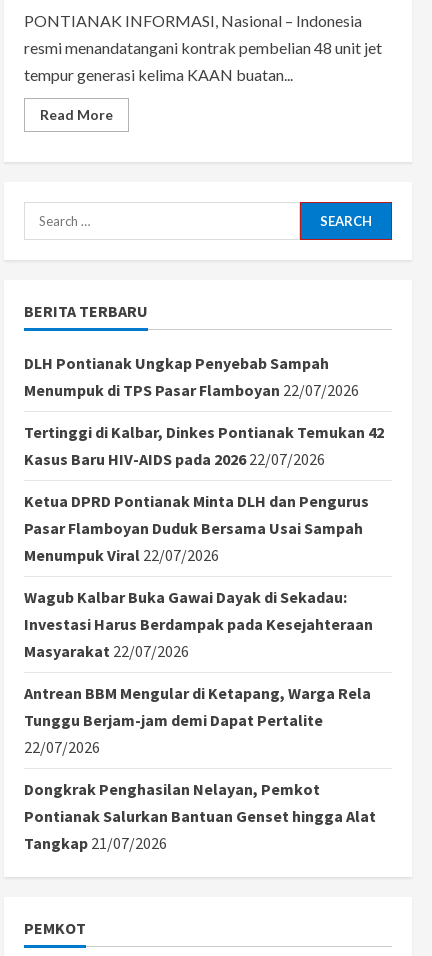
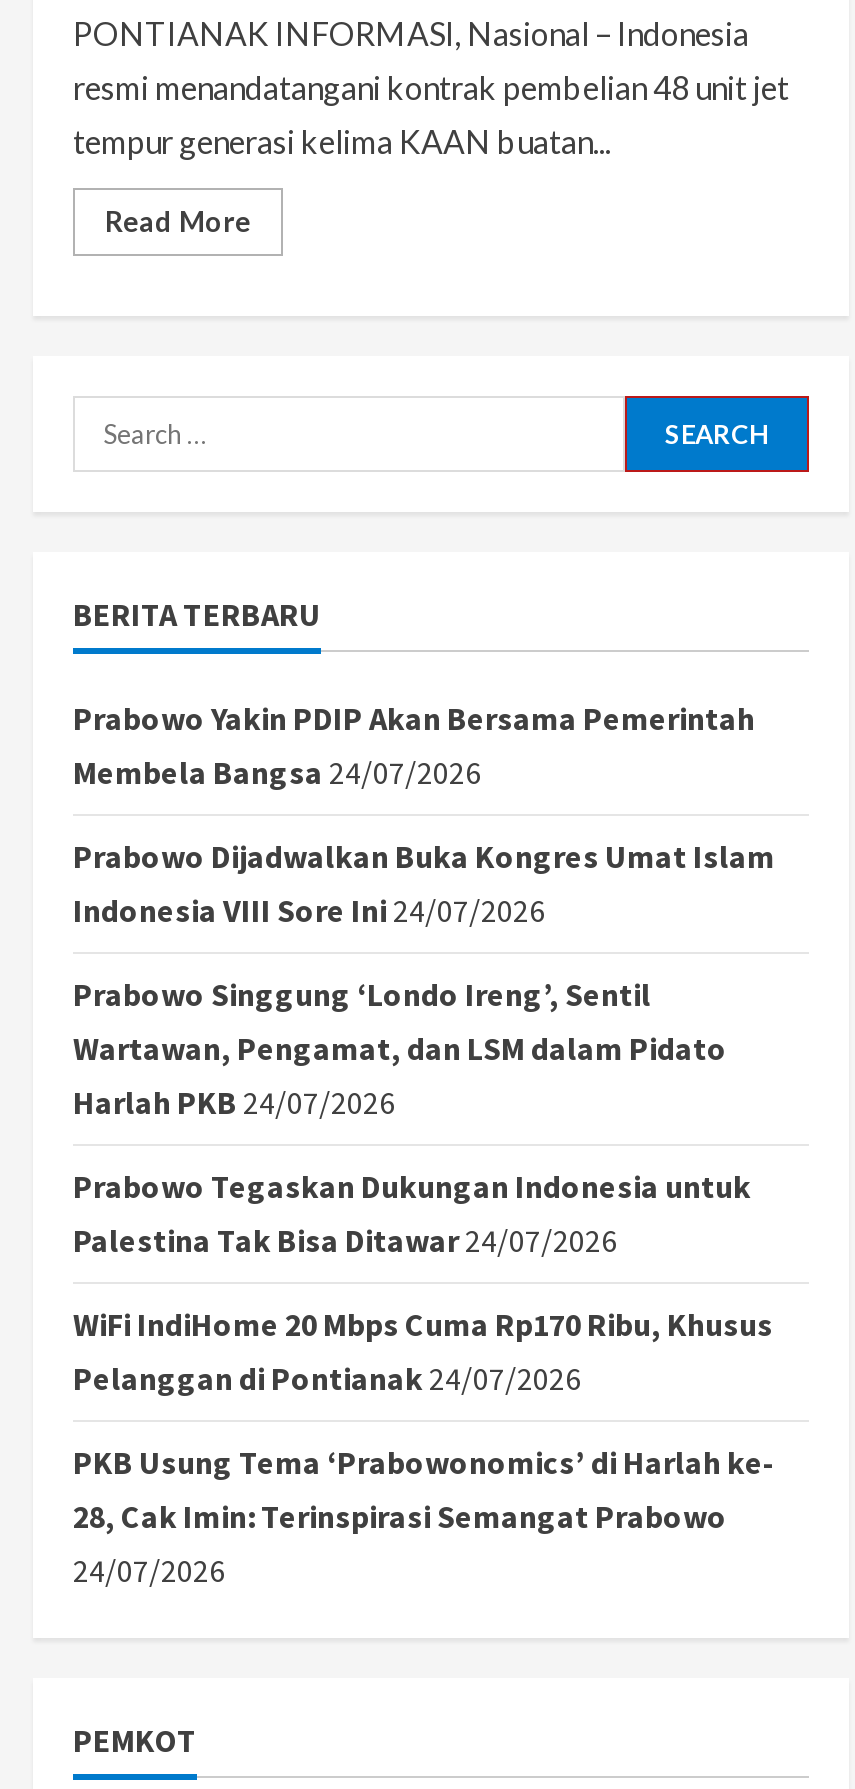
- DLH Pontianak Ungkap Penyebab Sampah
- Menumpuk di TPS Pasar Flamboyan 22/07/2026
+ Prabowo Yakin PDIP Akan Bersama Pemerintah
+ Membela Bangsa 24/07/2026

- Tertinggi di Kalbar, Dinkes Pontianak Temukan 42
- Kasus Baru HIV-AIDS pada 2026 22/07/2026
+ Prabowo Dijadwalkan Buka Kongres Umat Islam
+ Indonesia VIII Sore Ini 24/07/2026

- Ketua DPRD Pontianak Minta DLH dan Pengurus
- Pasar Flamboyan Duduk Bersama Usai Sampah
- Menumpuk Viral 22/07/2026
+ Prabowo Singgung ‘Londo Ireng’, Sentil
+ Wartawan, Pengamat, dan LSM dalam Pidato
+ Harlah PKB 24/07/2026

- Wagub Kalbar Buka Gawai Dayak di Sekadau:
- Investasi Harus Berdampak pada Kesejahteraan
- Masyarakat 22/07/2026
+ Prabowo Tegaskan Dukungan Indonesia untuk
+ Palestina Tak Bisa Ditawar 24/07/2026

- Antrean BBM Mengular di Ketapang, Warga Rela
- Tunggu Berjam-jam demi Dapat Pertalite
- 22/07/2026
+ WiFi IndiHome 20 Mbps Cuma Rp170 Ribu, Khusus
+ Pelanggan di Pontianak 24/07/2026

- Dongkrak Penghasilan Nelayan, Pemkot
- Pontianak Salurkan Bantuan Genset hingga Alat
- Tangkap 21/07/2026
+ PKB Usung Tema ‘Prabowonomics’ di Harlah ke-
+ 28, Cak Imin: Terinspirasi Semangat Prabowo
+ 24/07/2026
